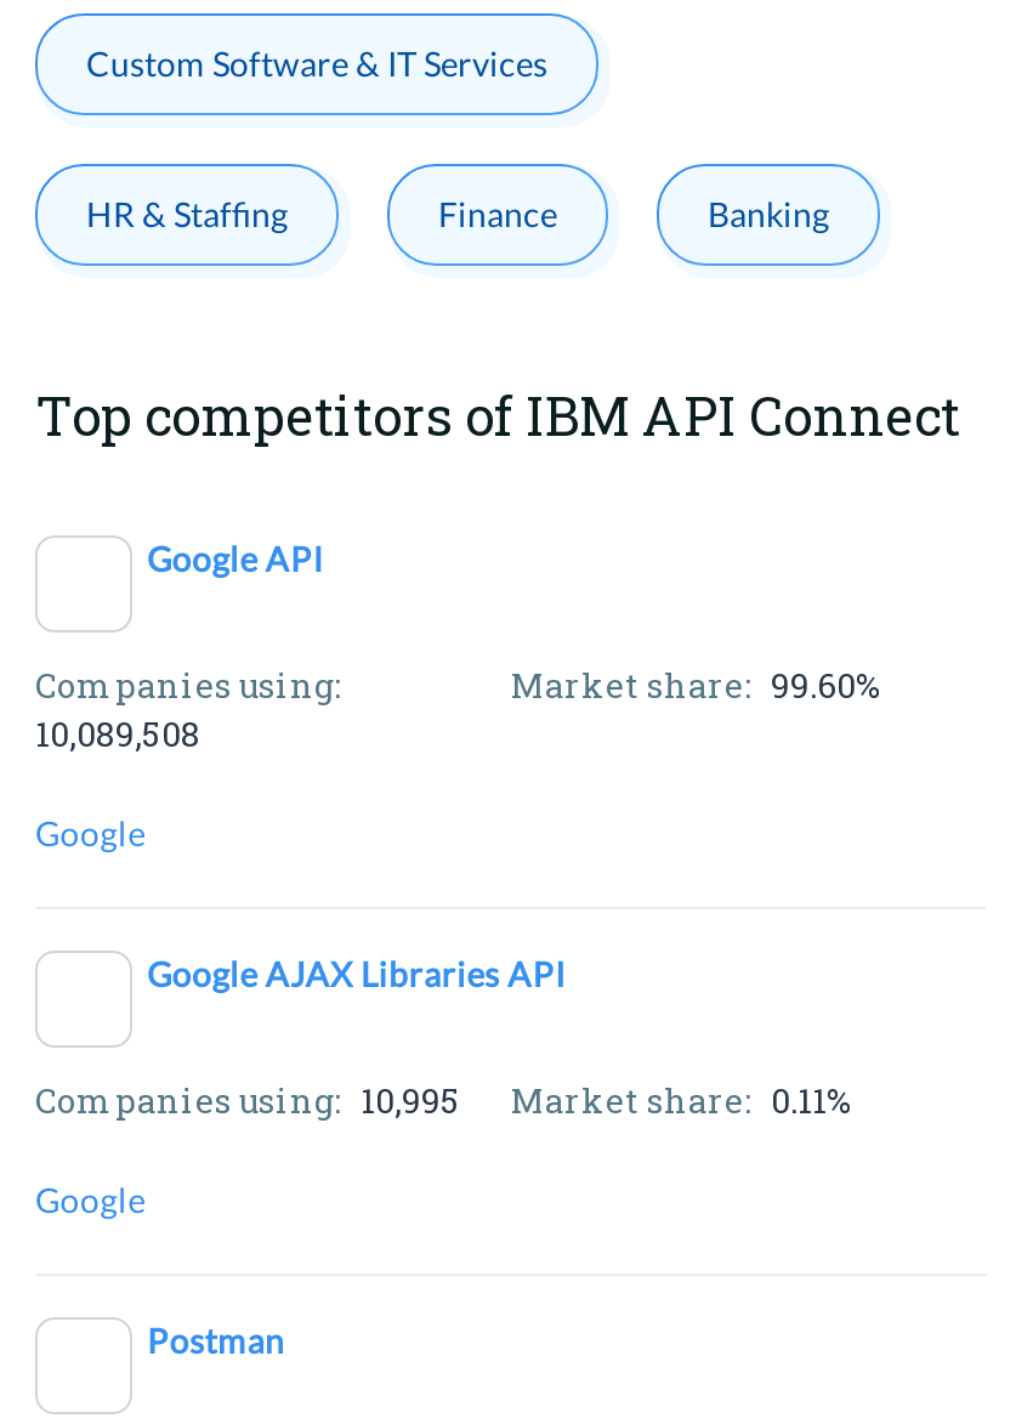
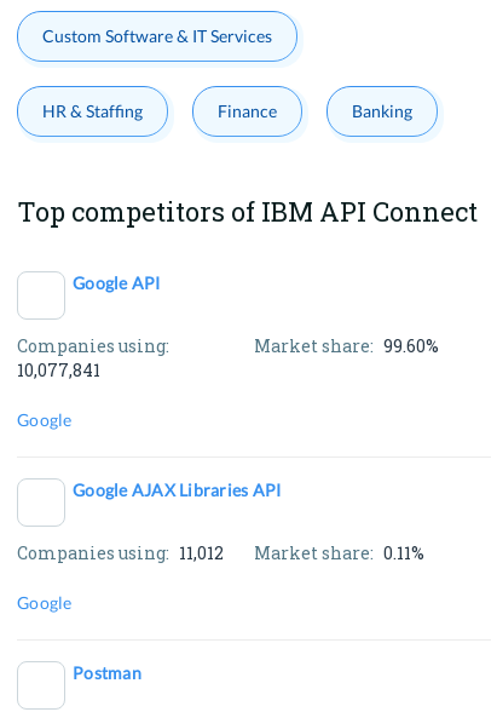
- 10,089,508
+ 10,077,841

- Companies using: 10,995
+ Companies using: 11,012
